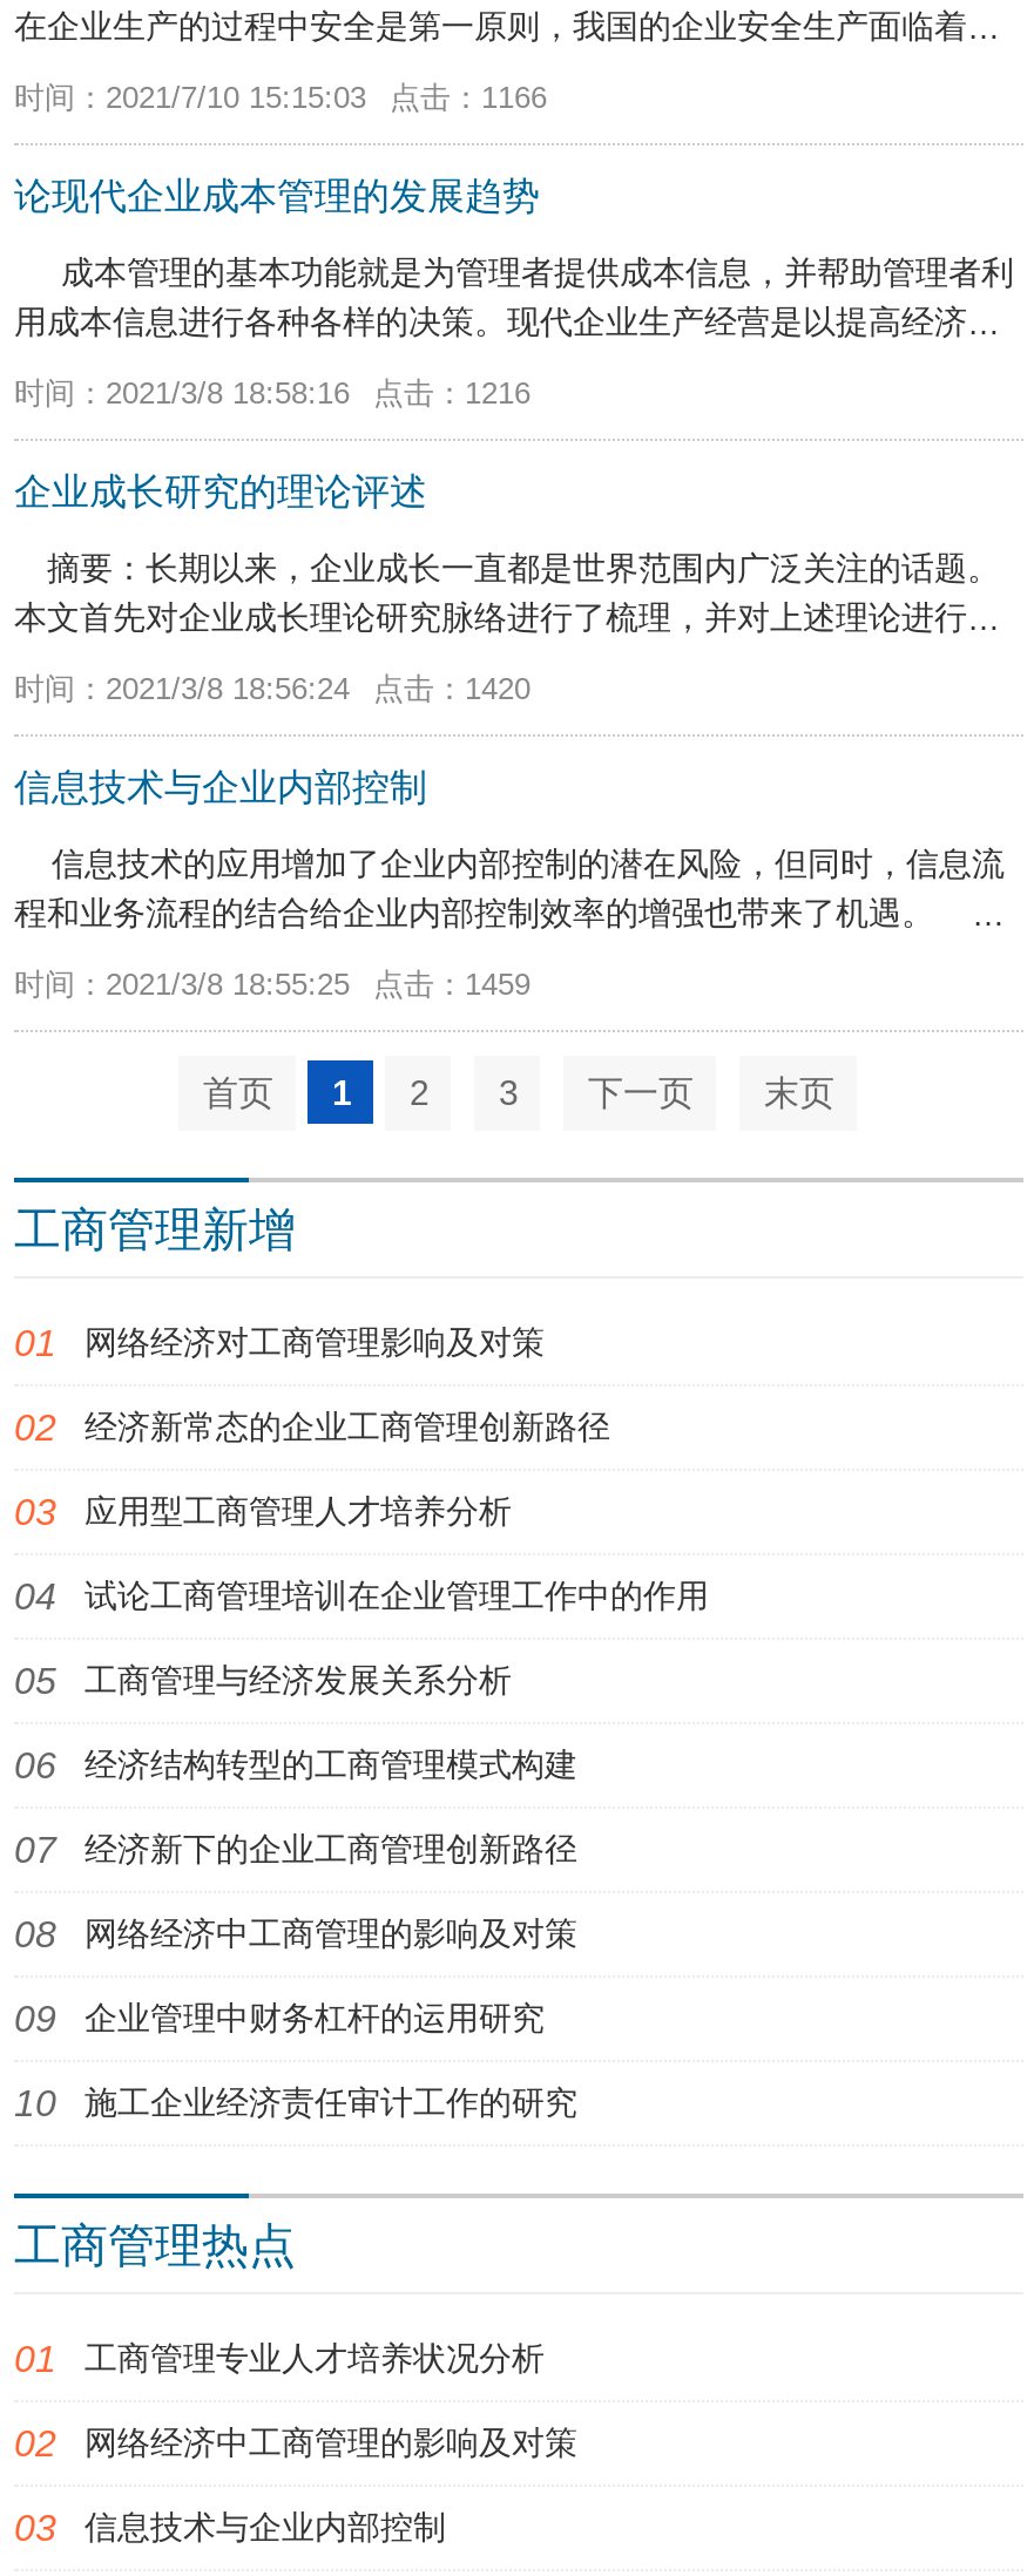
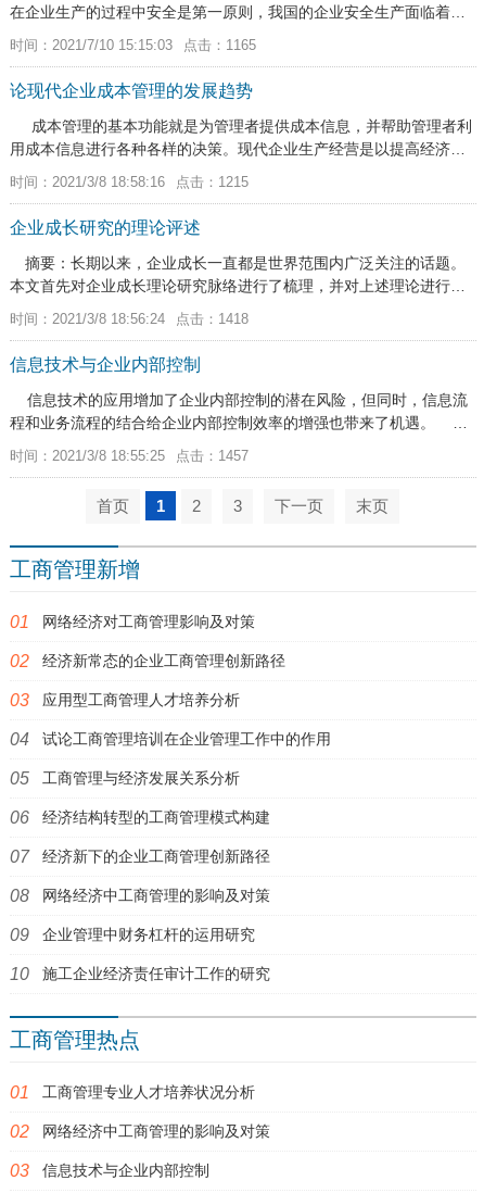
- 时间：2021/7/10 15:15:03 点击：1166
+ 时间：2021/7/10 15:15:03 点击：1165

- 时间：2021/3/8 18:58:16 点击：1216
+ 时间：2021/3/8 18:58:16 点击：1215

- 时间：2021/3/8 18:56:24 点击：1420
+ 时间：2021/3/8 18:56:24 点击：1418

- 时间：2021/3/8 18:55:25 点击：1459
+ 时间：2021/3/8 18:55:25 点击：1457
